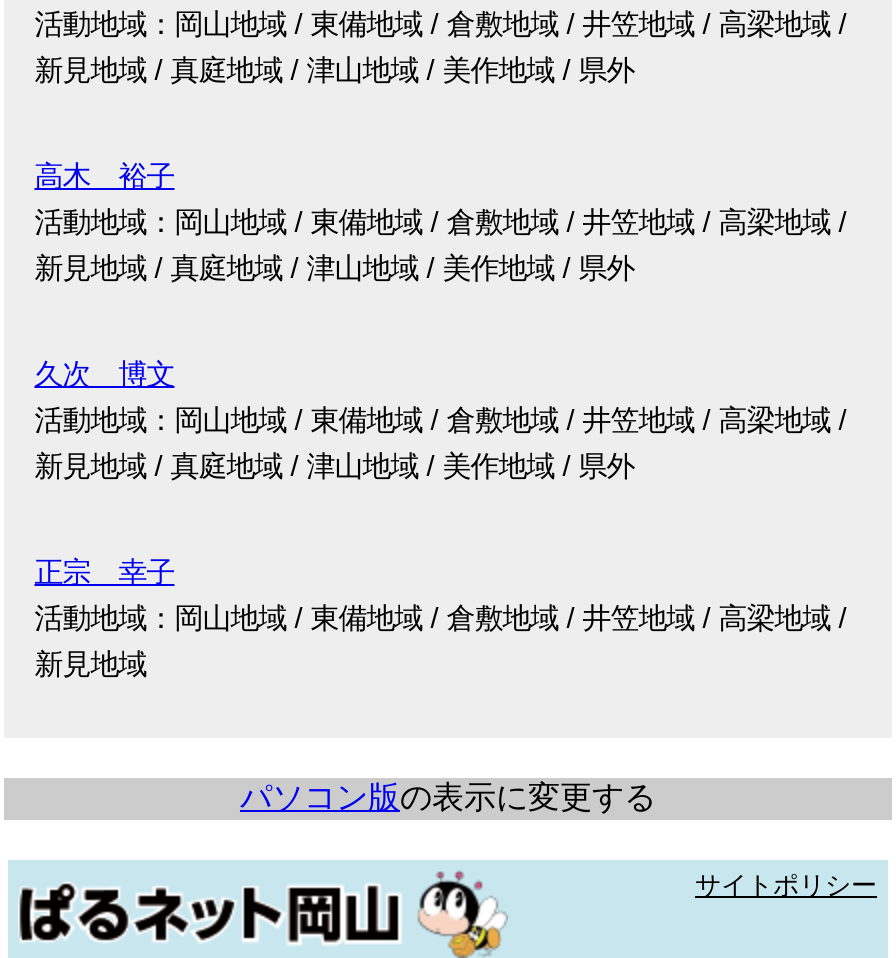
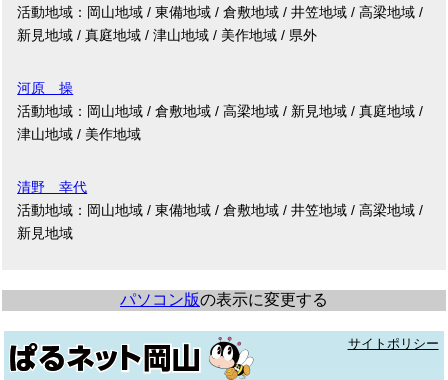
- 高木 裕子
- 活動地域：岡山地域 / 東備地域 / 倉敷地域 / 井笠地域 / 高梁地域 /
- 新見地域 / 真庭地域 / 津山地域 / 美作地域 / 県外
- 久次 博文
- 活動地域：岡山地域 / 東備地域 / 倉敷地域 / 井笠地域 / 高梁地域 /
- 新見地域 / 真庭地域 / 津山地域 / 美作地域 / 県外
- 正宗 幸子
+ 河原 操
+ 活動地域：岡山地域 / 倉敷地域 / 高梁地域 / 新見地域 / 真庭地域 /
+ 津山地域 / 美作地域
+ 清野 幸代
